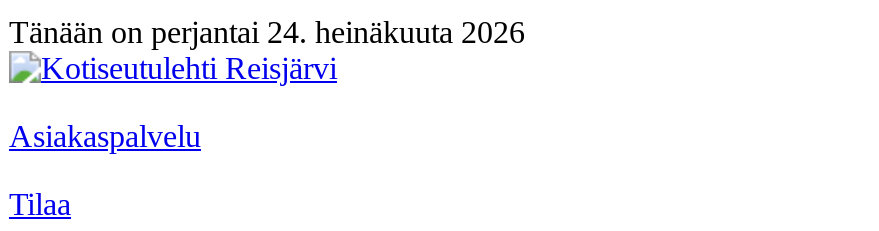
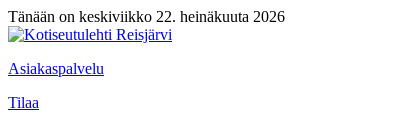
- Tänään on perjantai 24. heinäkuuta 2026
+ Tänään on keskiviikko 22. heinäkuuta 2026
